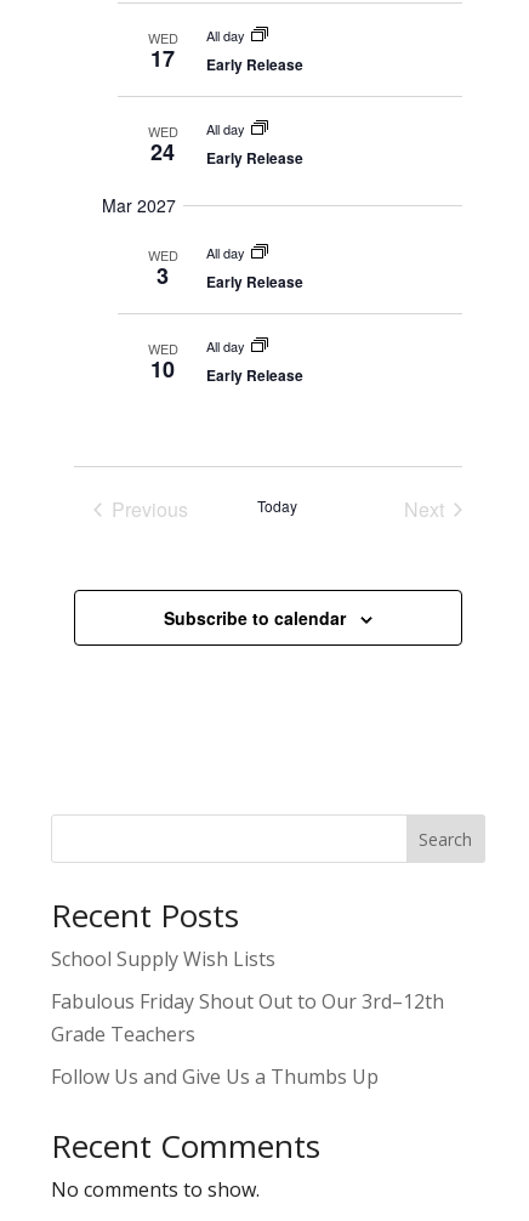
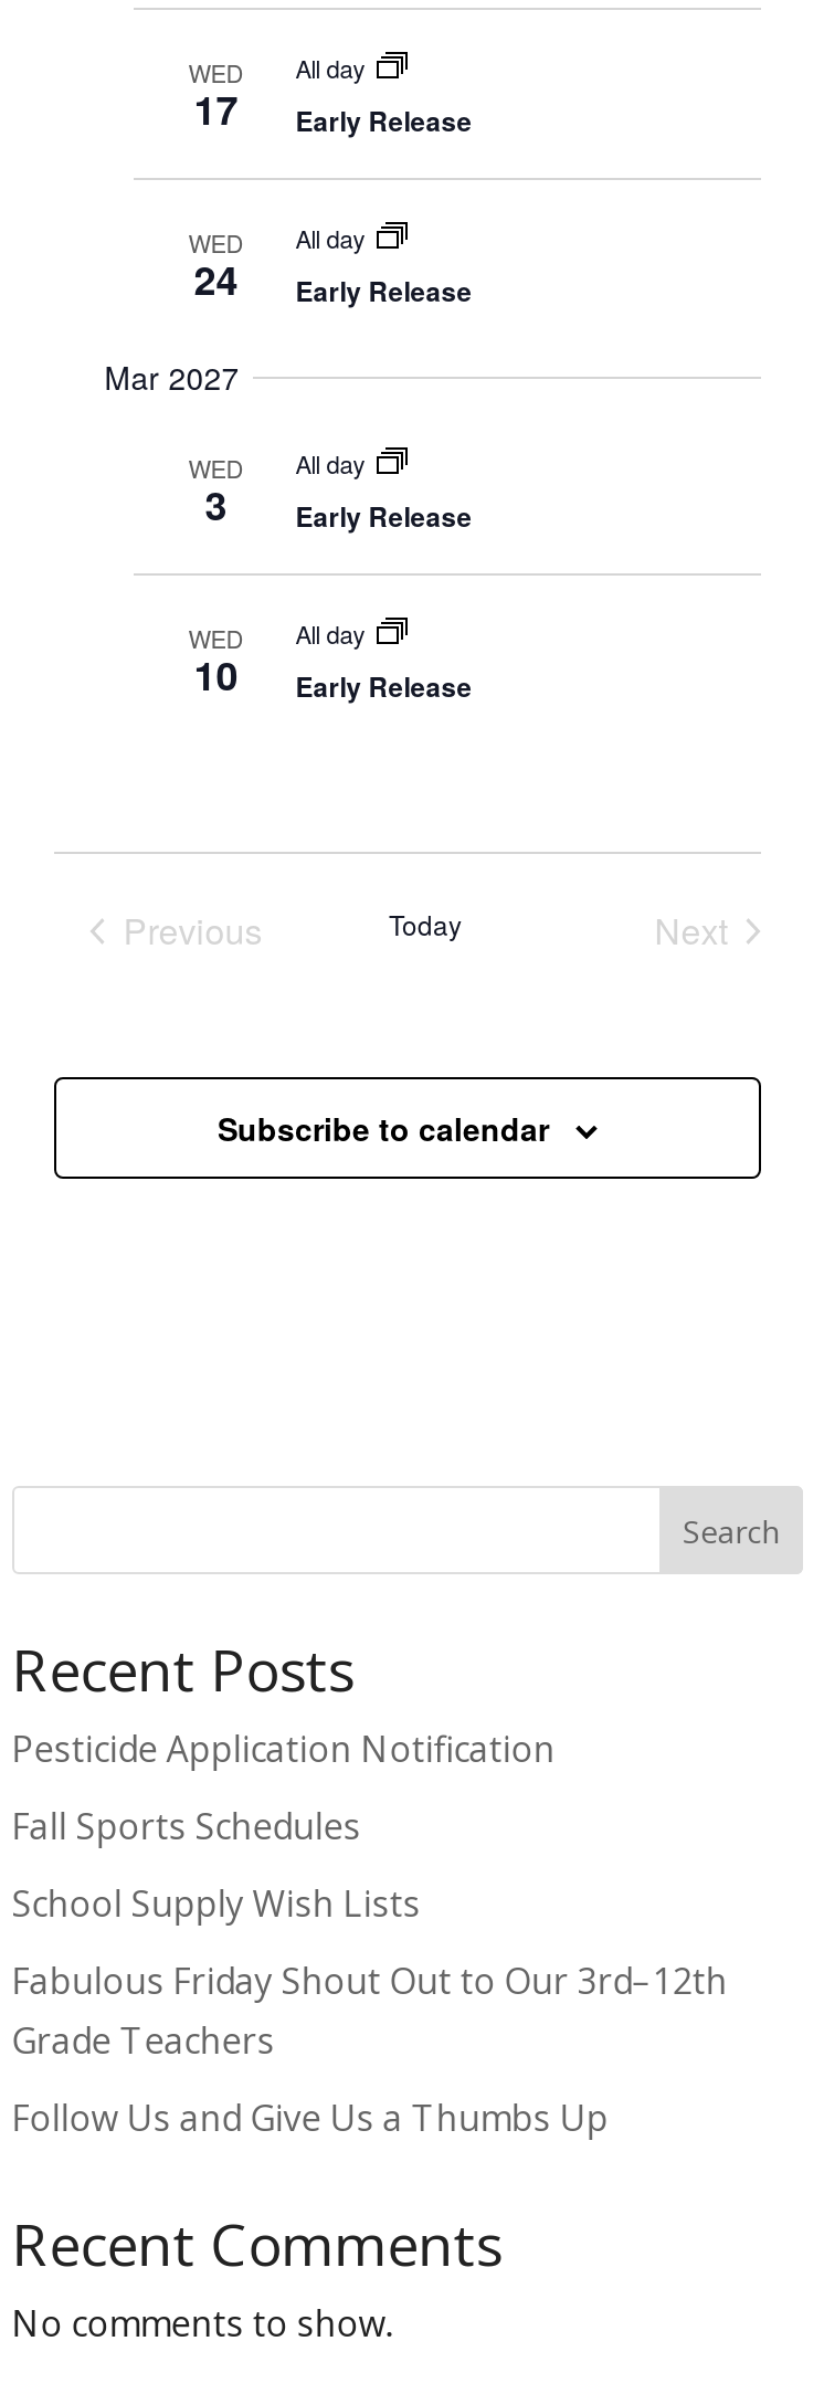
+ Pesticide Application Notification
+ Fall Sports Schedules
